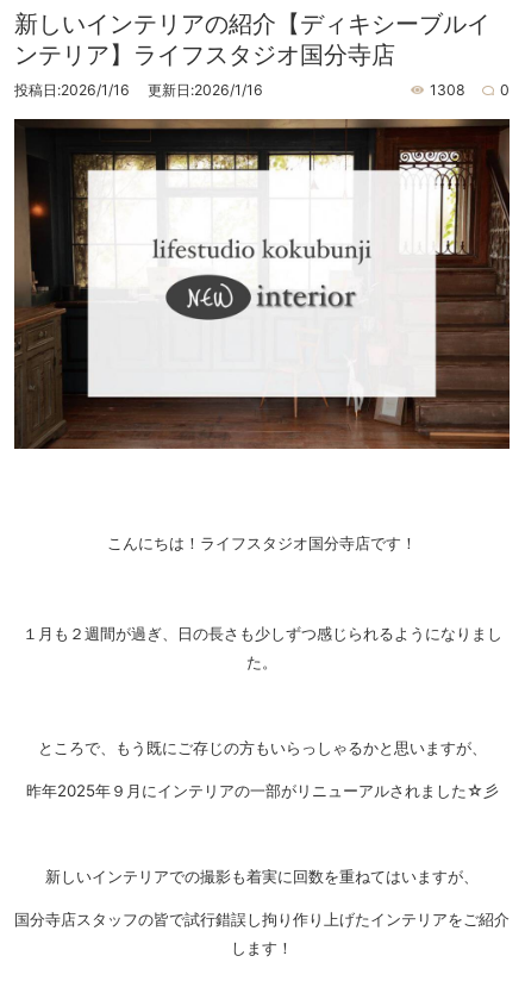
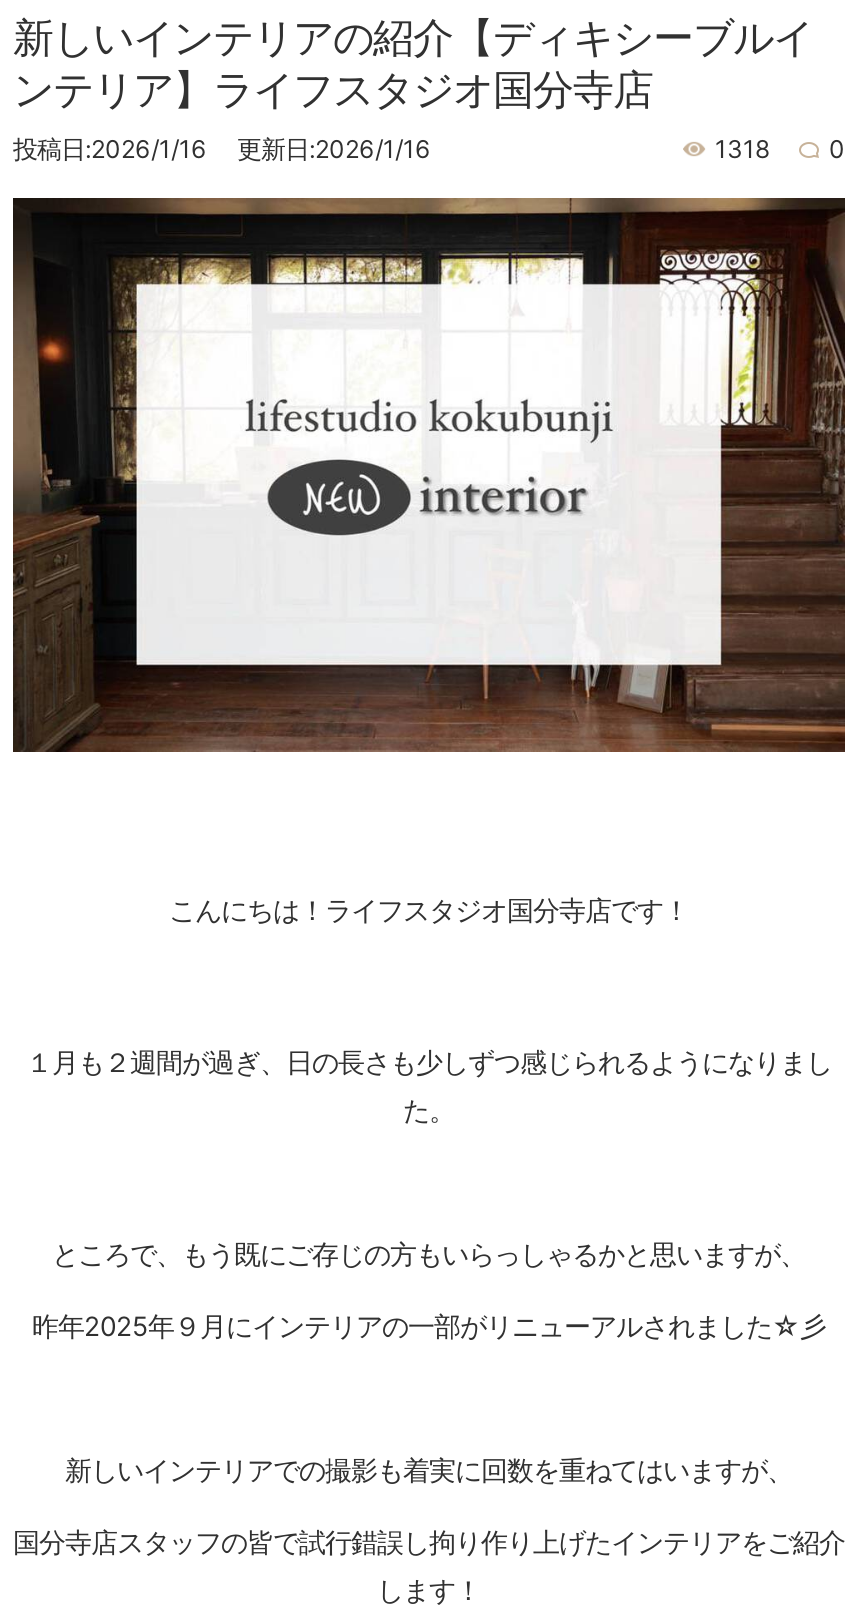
- 1308 0
+ 1318 0
